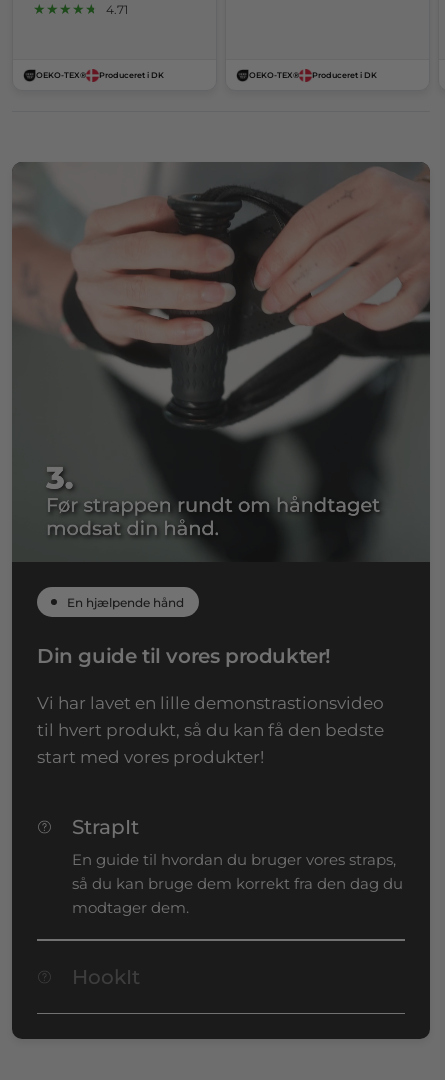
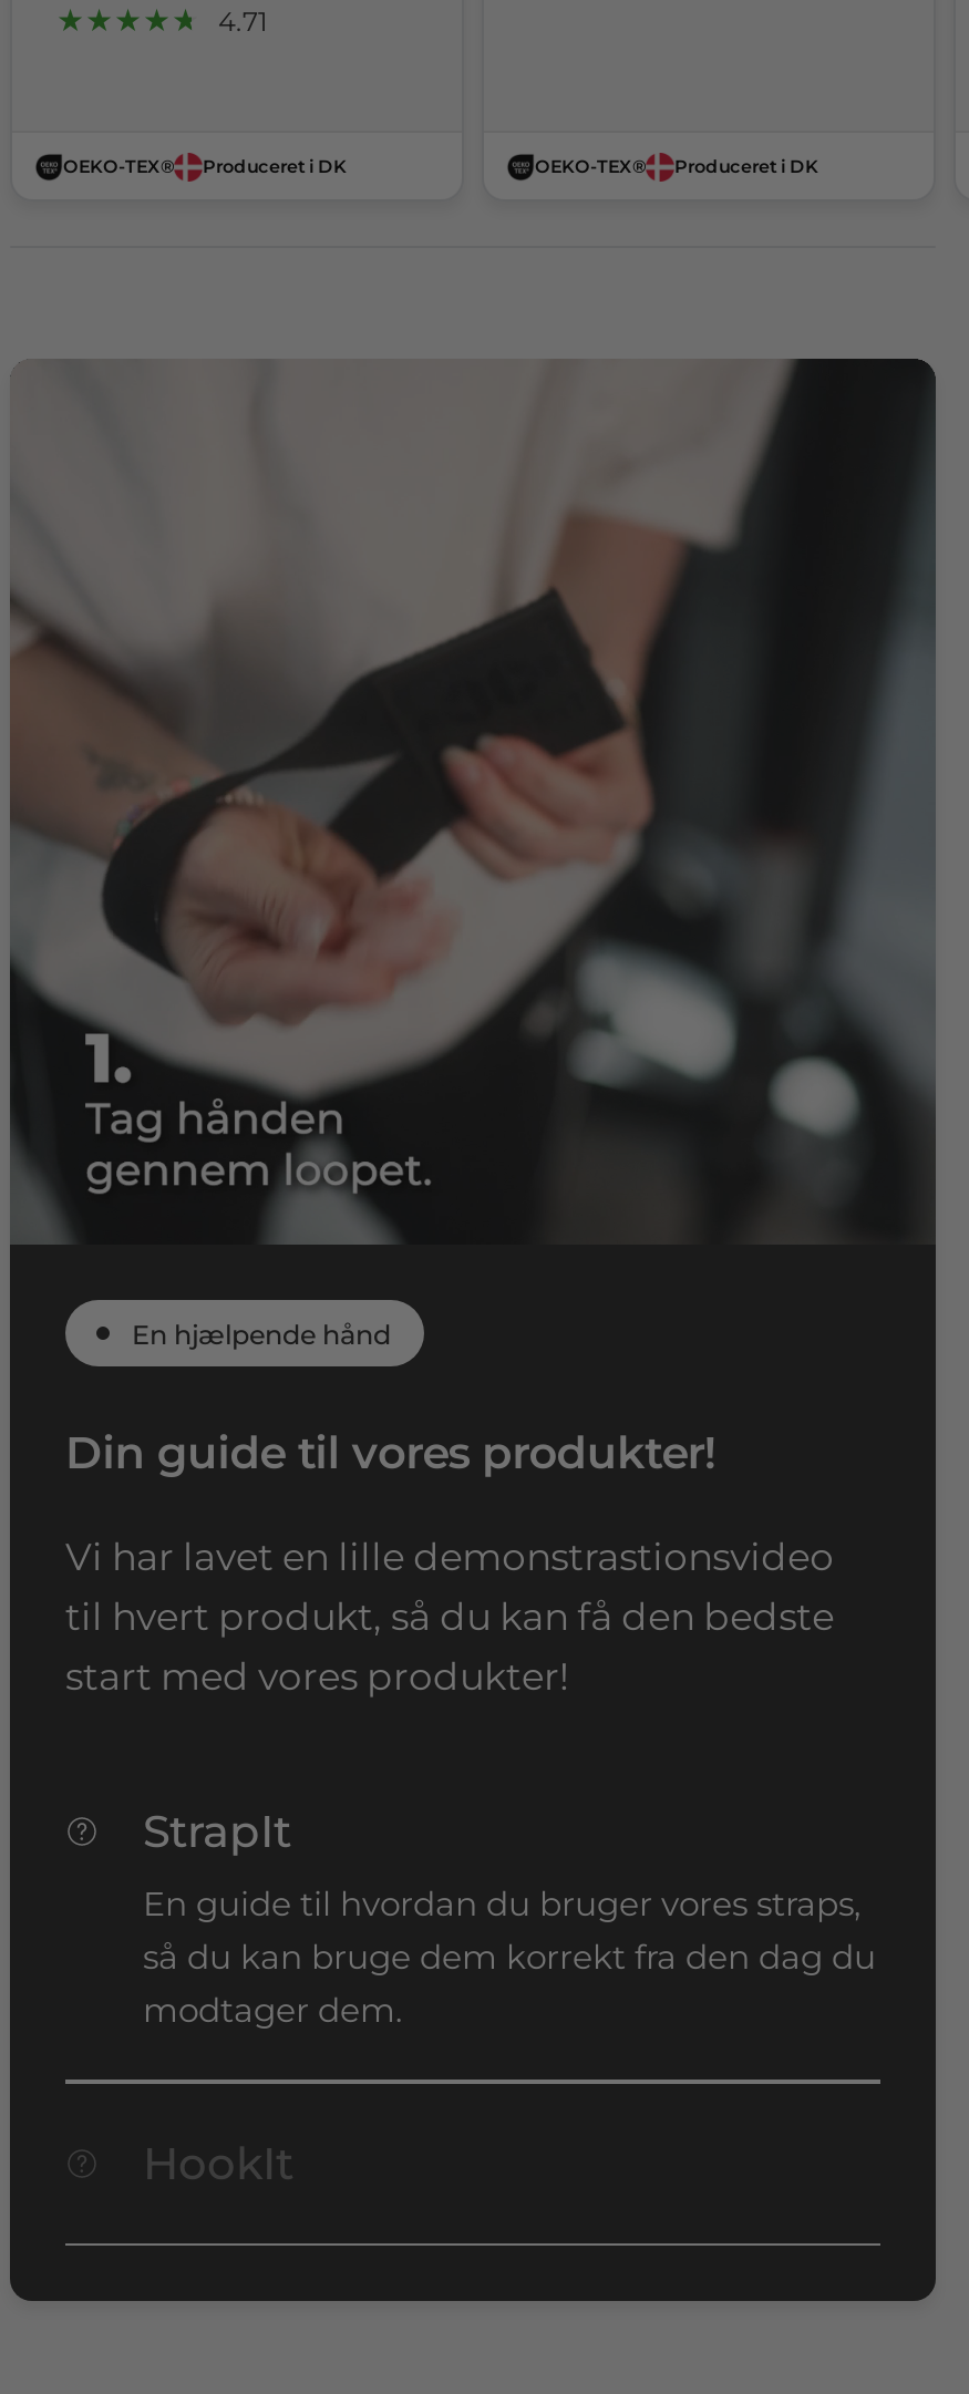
- [image]
+ [image]
